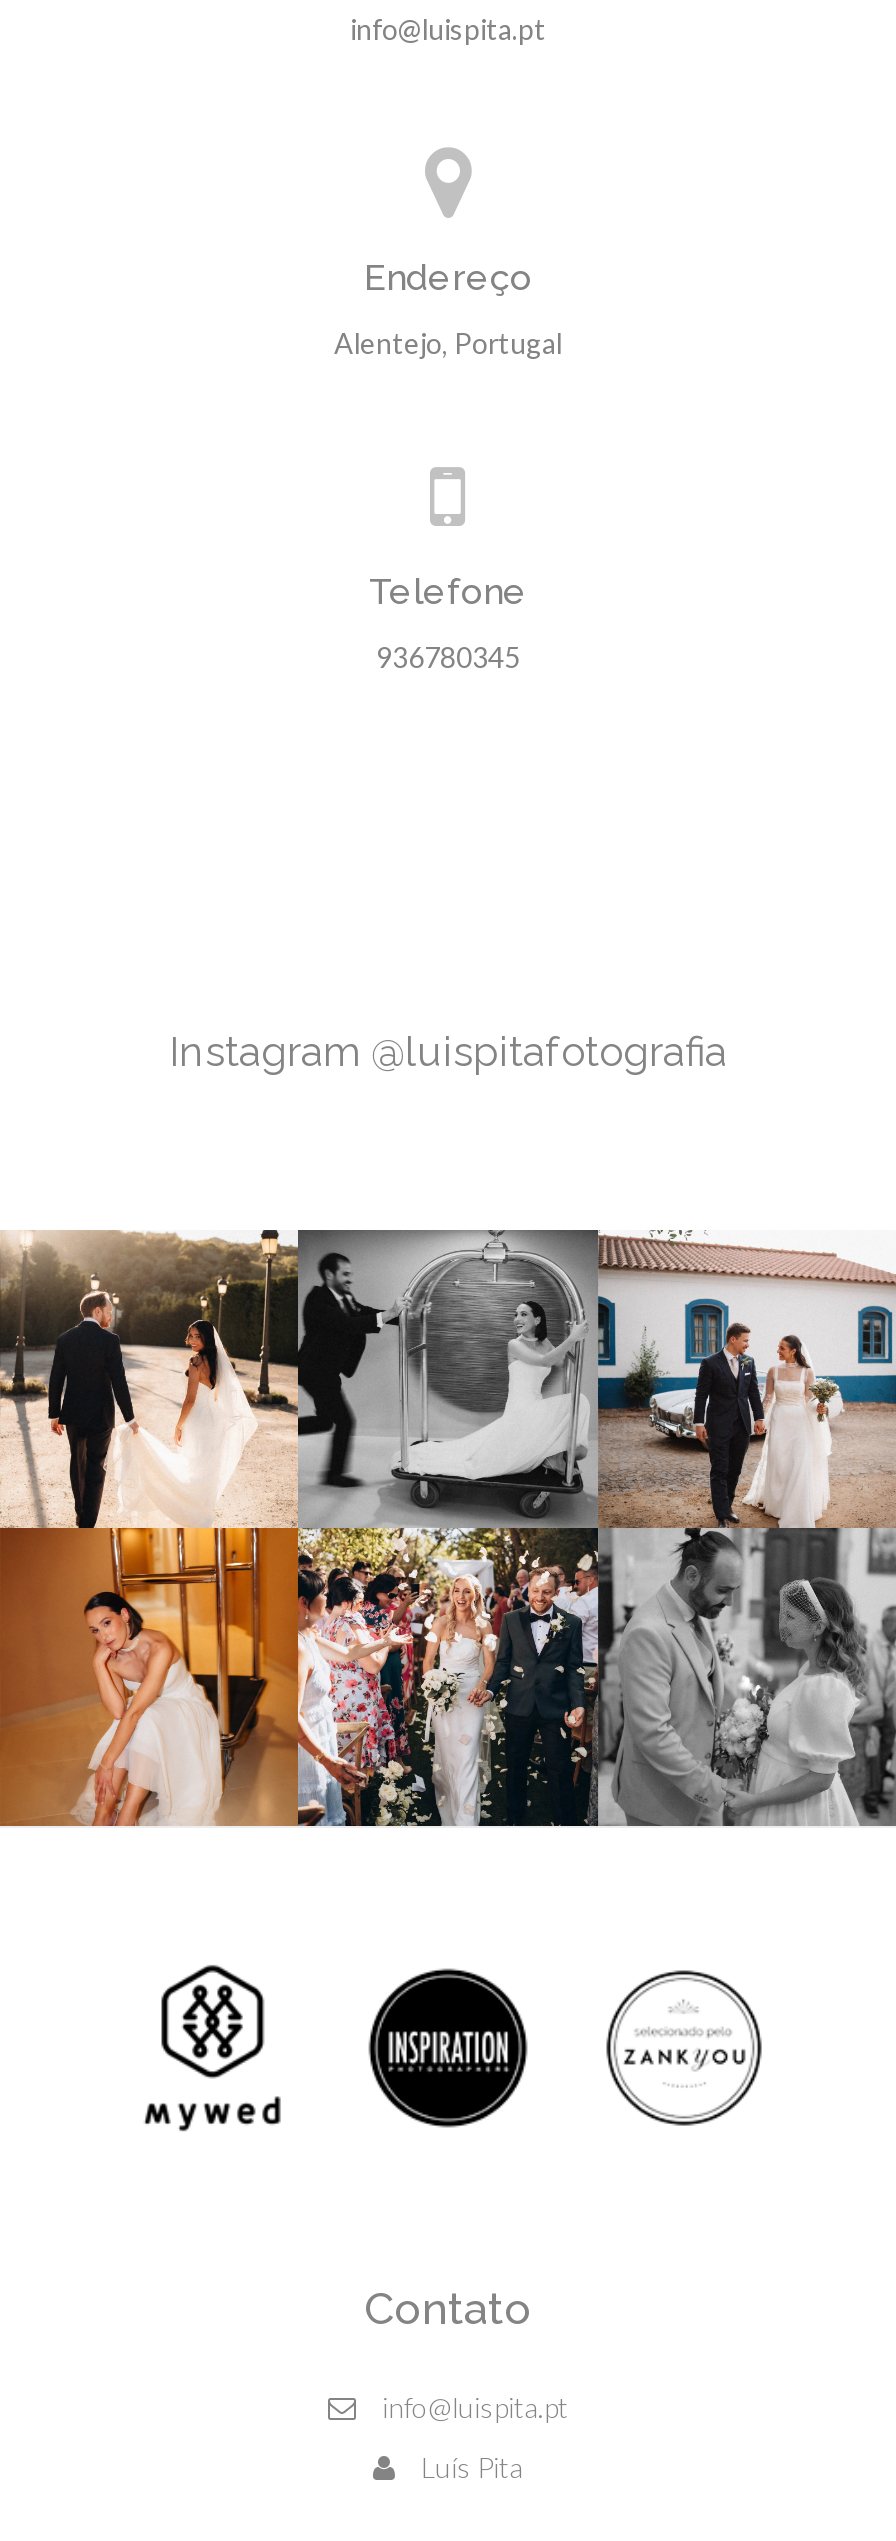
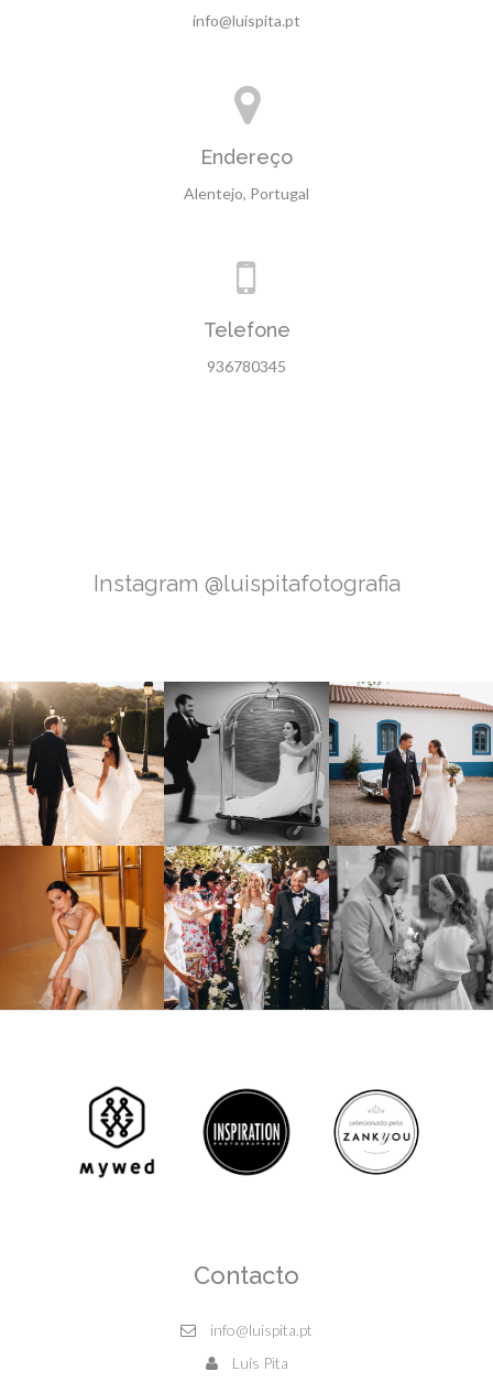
- Contato
+ Contacto
